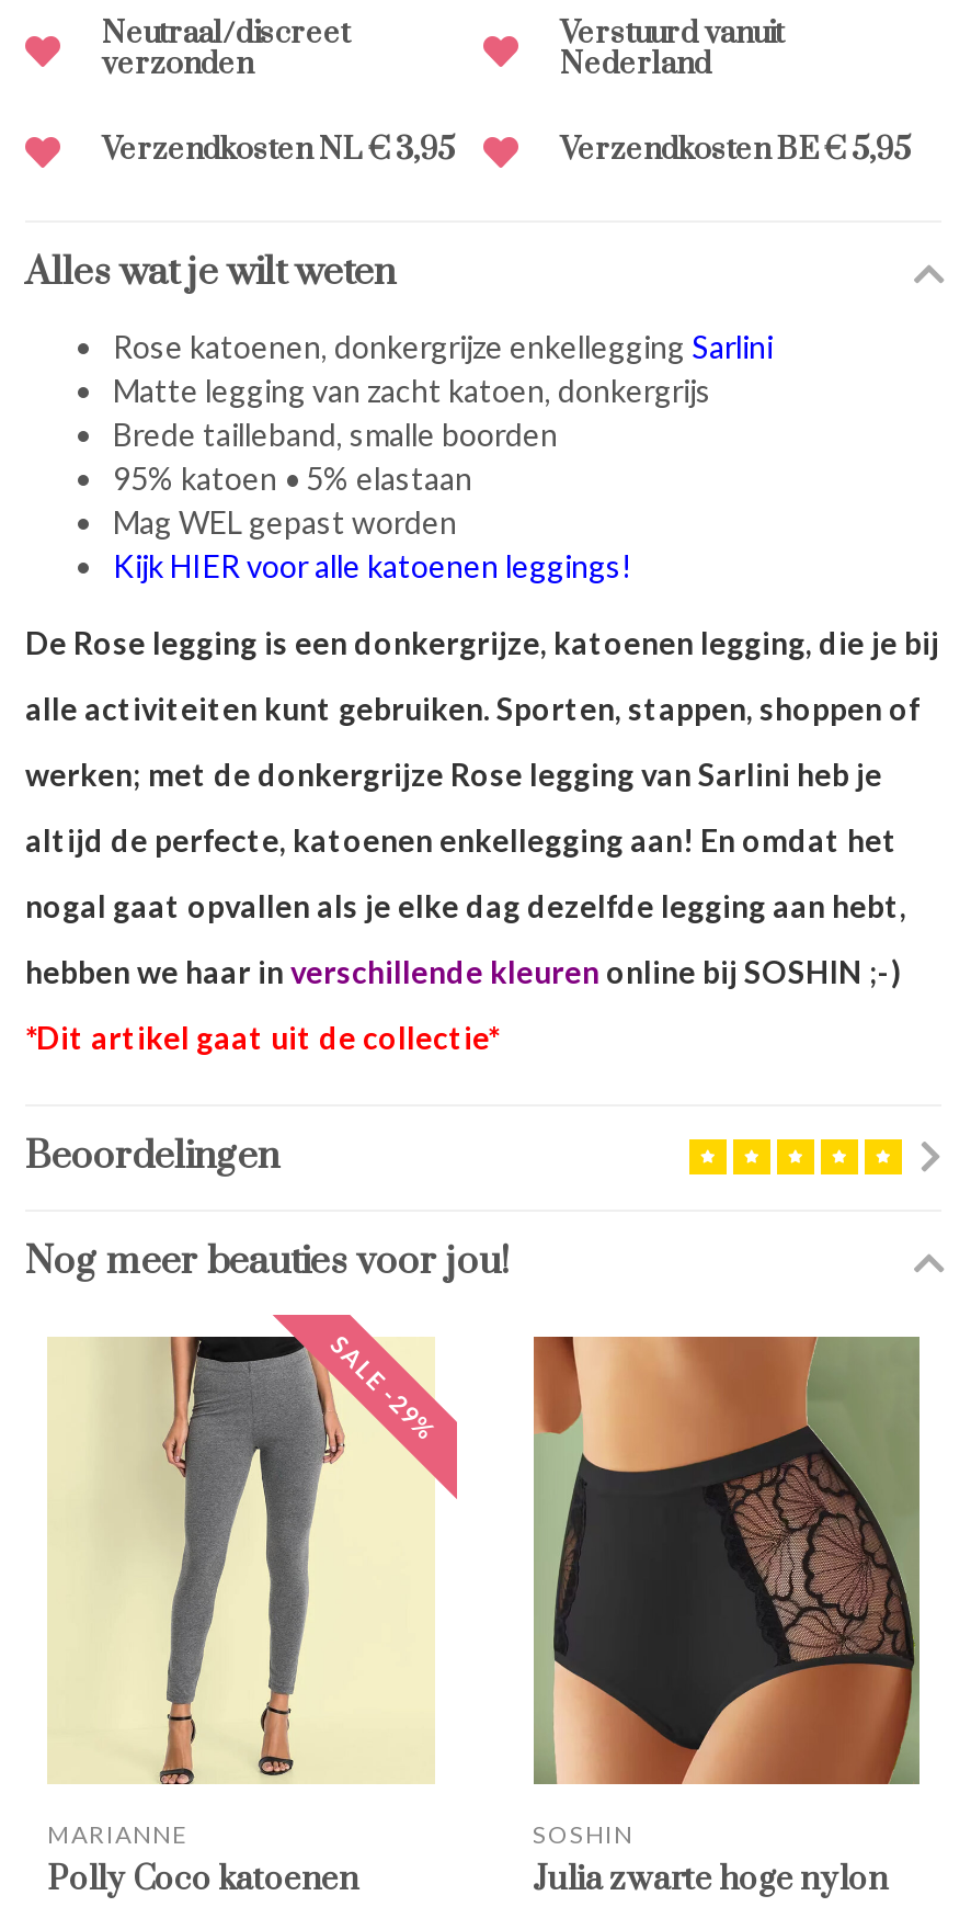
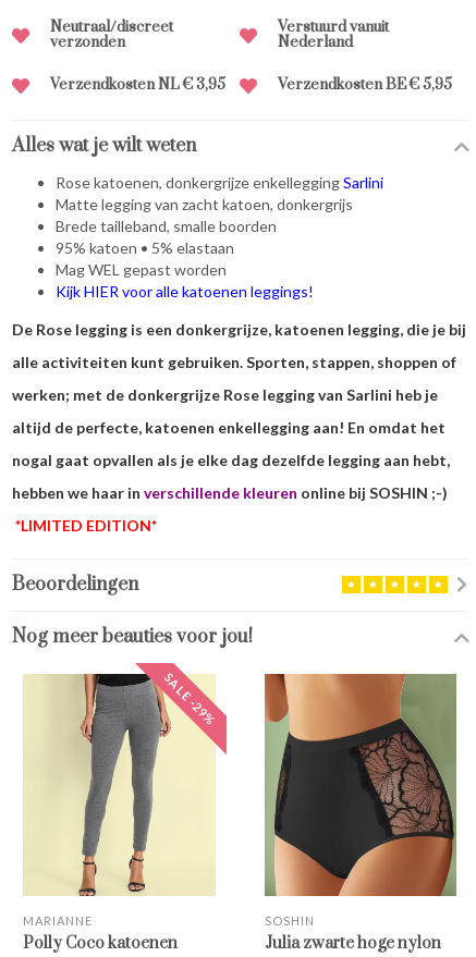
- *Dit artikel gaat uit de collectie*
+ *LIMITED EDITION*
